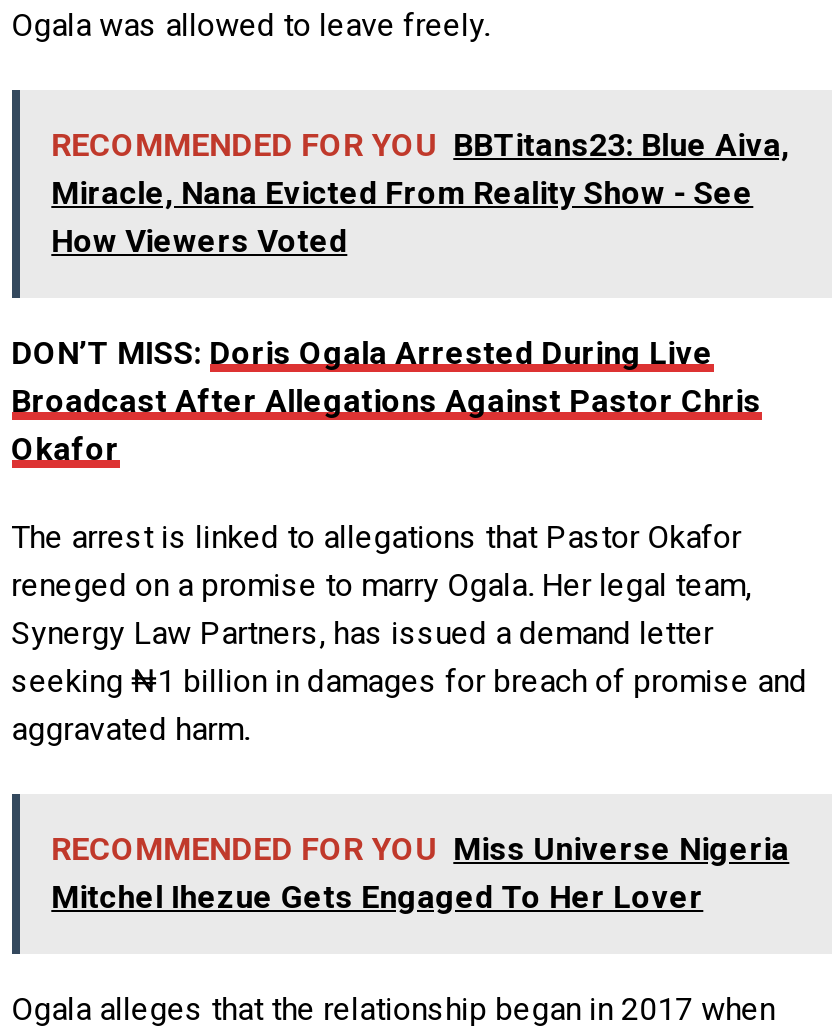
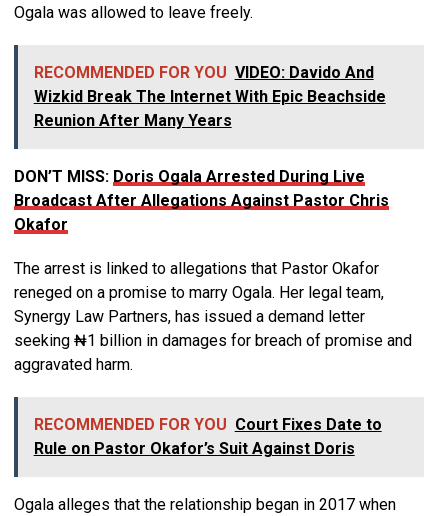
- RECOMMENDED FOR YOU BBTitans23: Blue Aiva,
- Miracle, Nana Evicted From Reality Show - See
- How Viewers Voted
+ RECOMMENDED FOR YOU VIDEO: Davido And
+ Wizkid Break The Internet With Epic Beachside
+ Reunion After Many Years

- RECOMMENDED FOR YOU Miss Universe Nigeria
- Mitchel Ihezue Gets Engaged To Her Lover
+ RECOMMENDED FOR YOU Court Fixes Date to
+ Rule on Pastor Okafor’s Suit Against Doris
